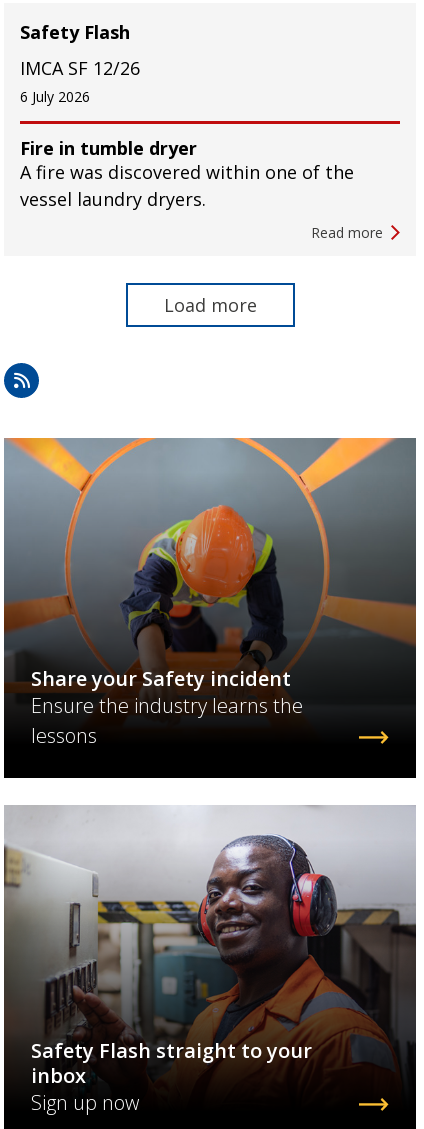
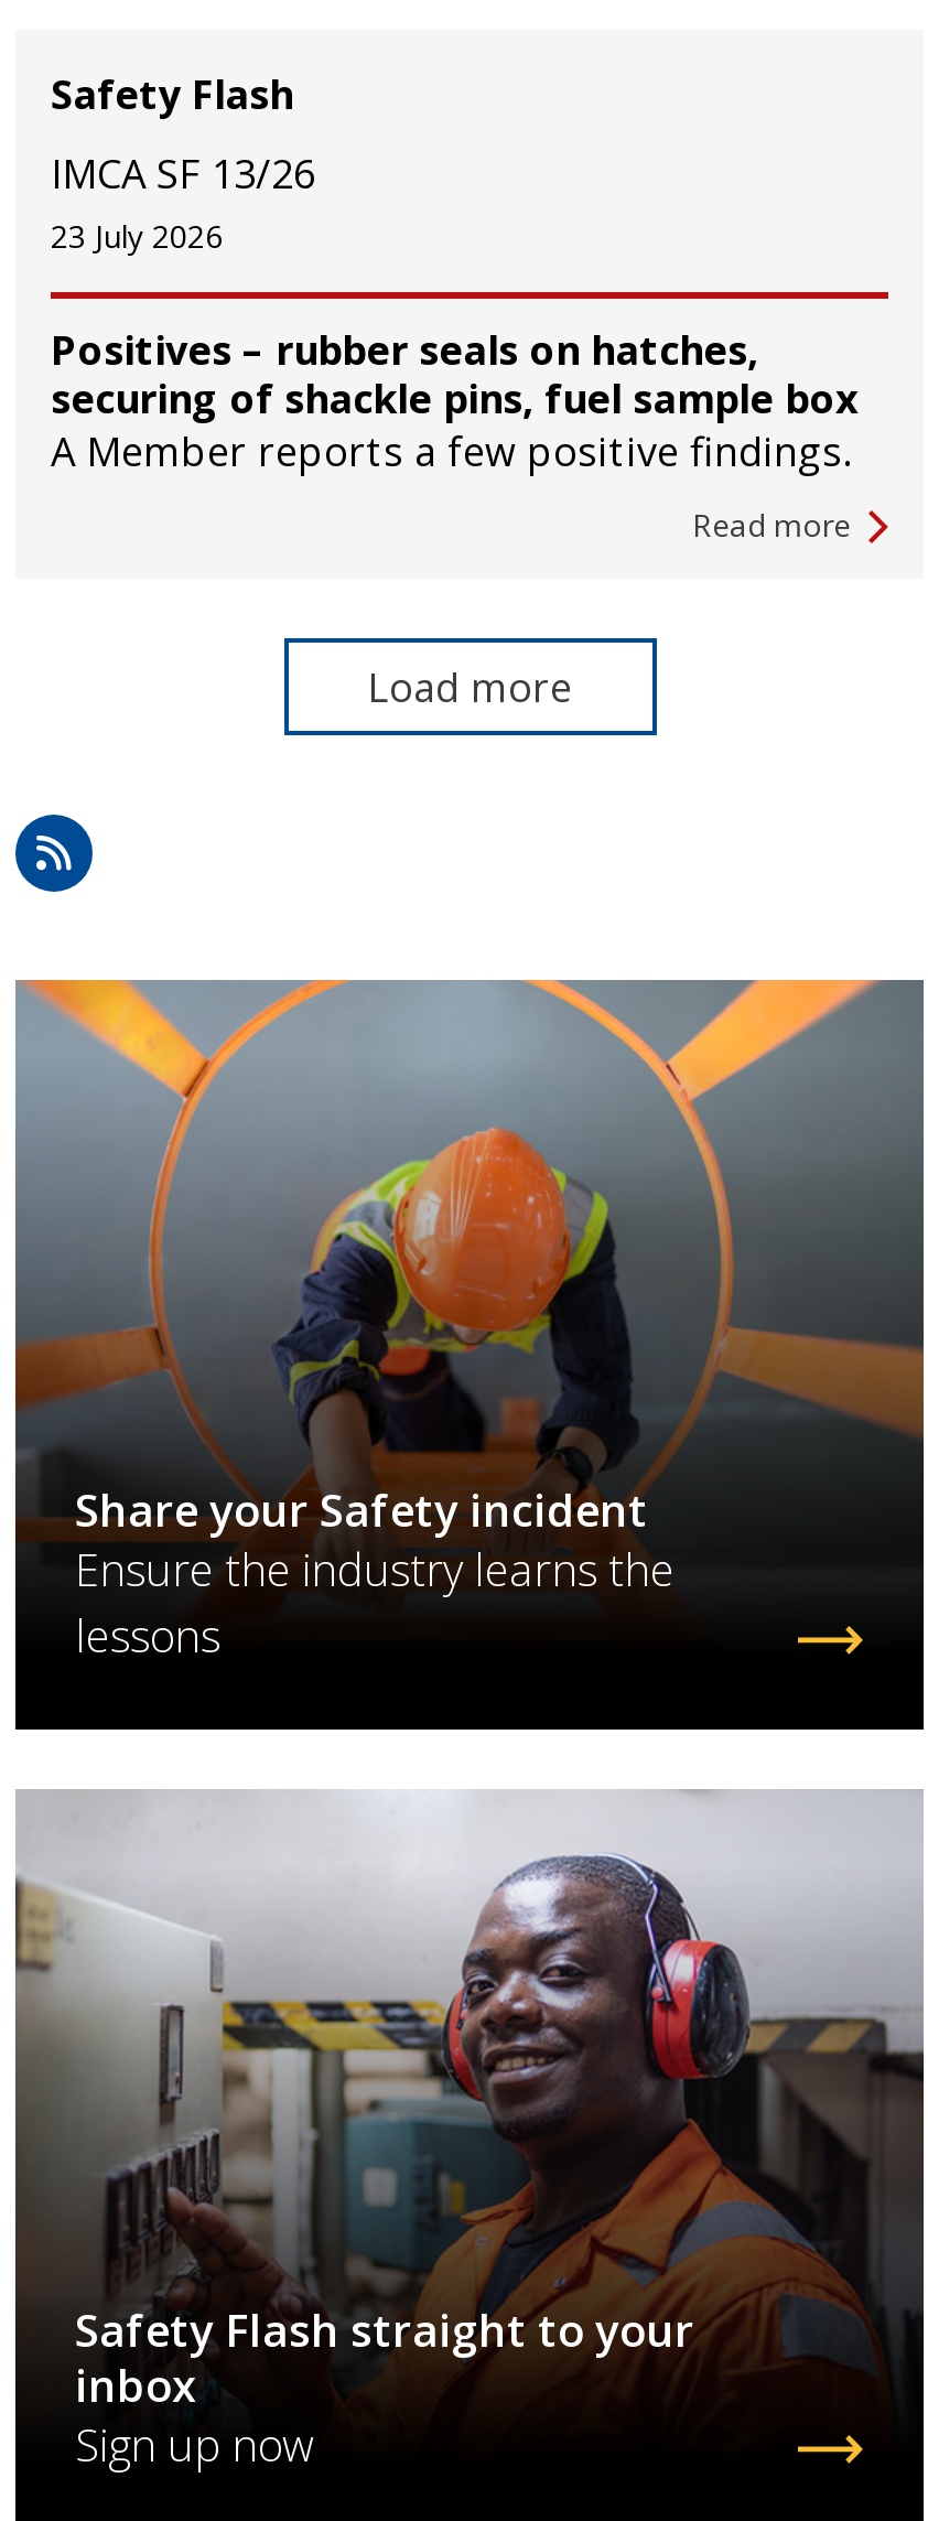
- IMCA SF 12/26
+ IMCA SF 13/26

- 6 July 2026
+ 23 July 2026

- Fire in tumble dryer
- A fire was discovered within one of the
- vessel laundry dryers.
+ Positives – rubber seals on hatches,
+ securing of shackle pins, fuel sample box
+ A Member reports a few positive findings.
